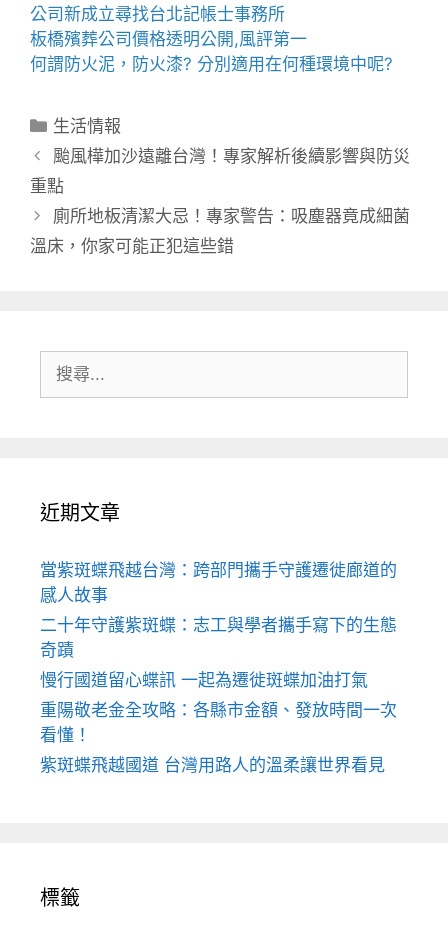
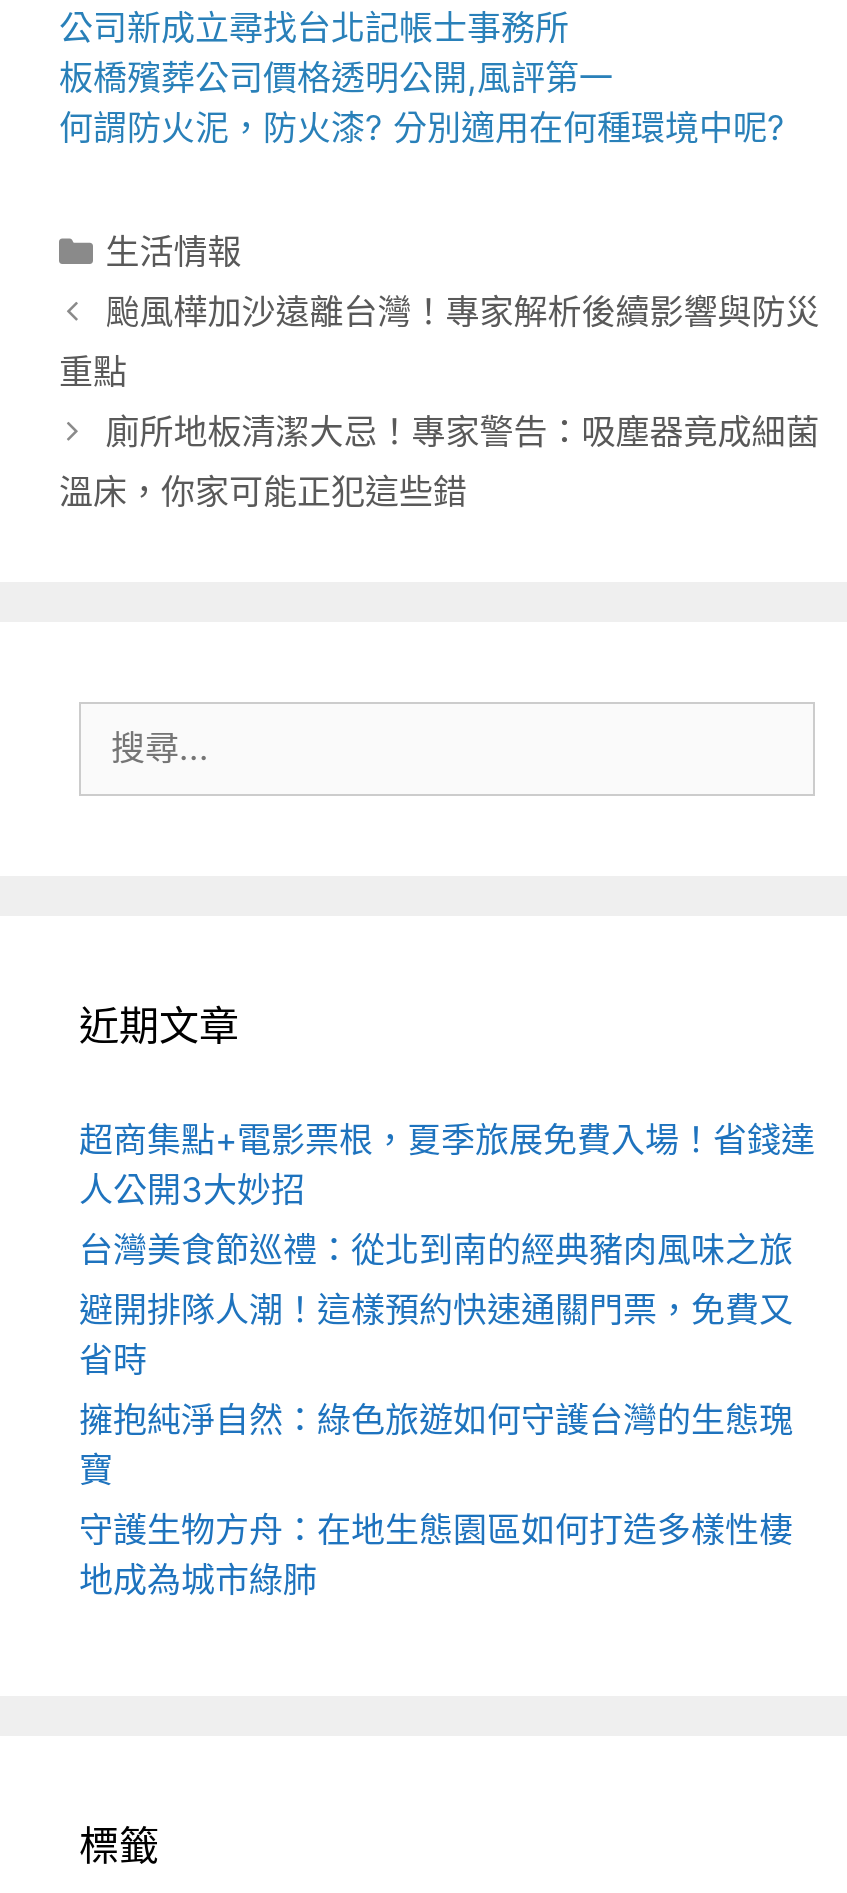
- 當紫斑蝶飛越台灣：跨部門攜手守護遷徙廊道的
- 感人故事
+ 超商集點+電影票根，夏季旅展免費入場！省錢達
+ 人公開3大妙招

- 二十年守護紫斑蝶：志工與學者攜手寫下的生態
- 奇蹟
+ 台灣美食節巡禮：從北到南的經典豬肉風味之旅

- 慢行國道留心蝶訊 一起為遷徙斑蝶加油打氣
+ 避開排隊人潮！這樣預約快速通關門票，免費又
+ 省時

- 重陽敬老金全攻略：各縣市金額、發放時間一次
- 看懂！
+ 擁抱純淨自然：綠色旅遊如何守護台灣的生態瑰
+ 寶

- 紫斑蝶飛越國道 台灣用路人的溫柔讓世界看見
+ 守護生物方舟：在地生態園區如何打造多樣性棲
+ 地成為城市綠肺
